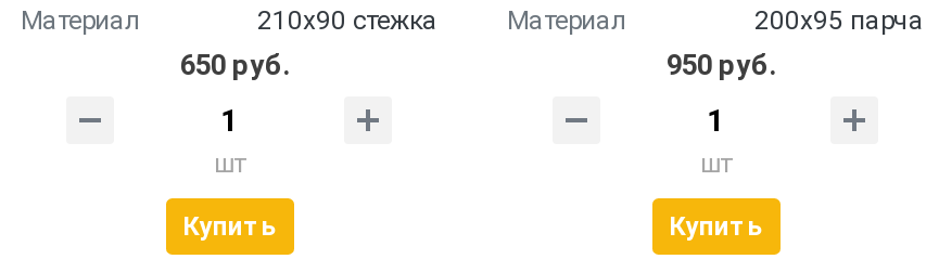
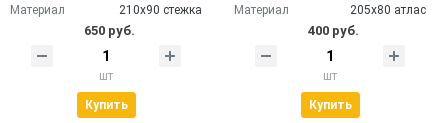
- 200х95 парча
- 950 руб.
+ 205х80 атлас
+ 400 руб.
